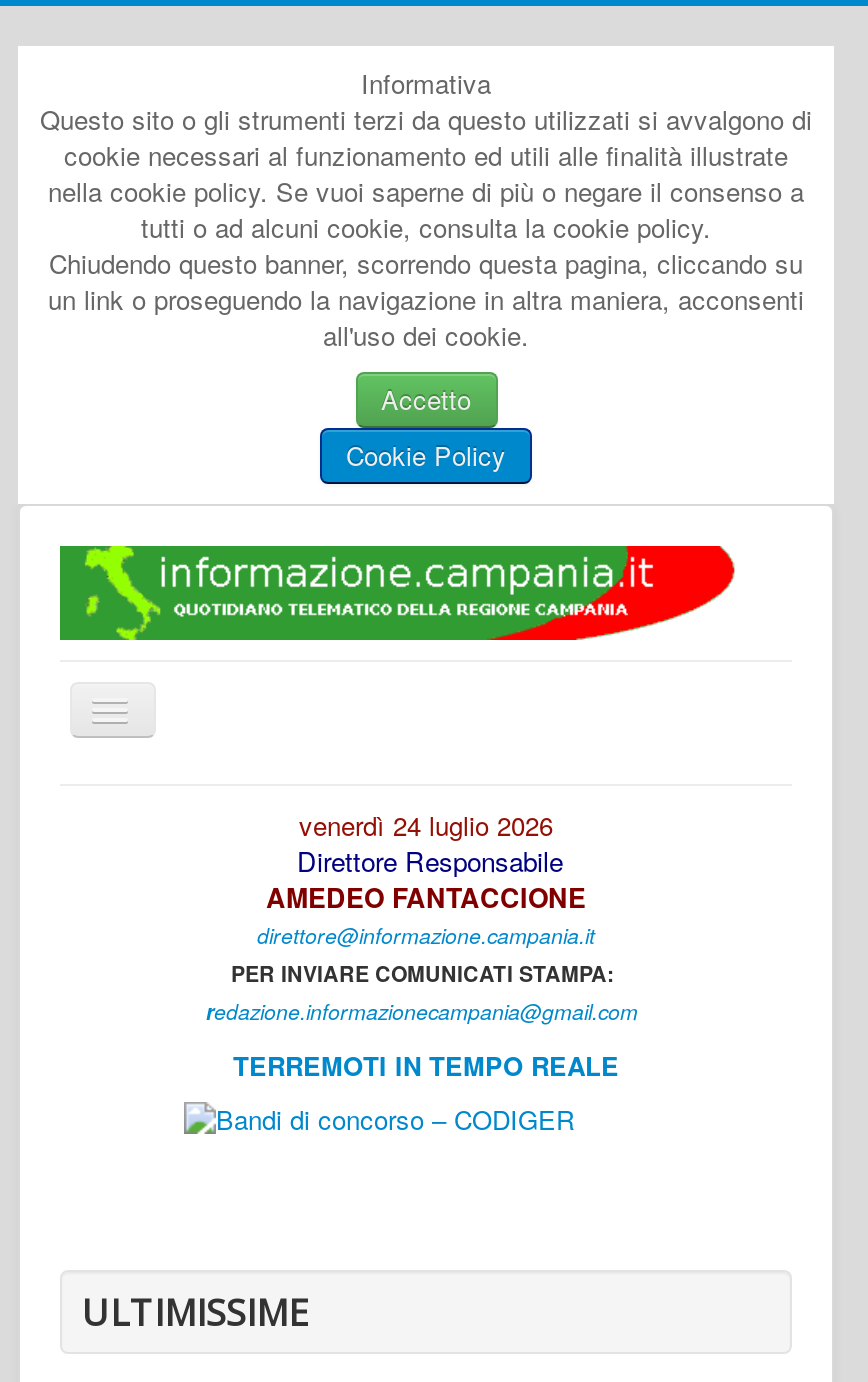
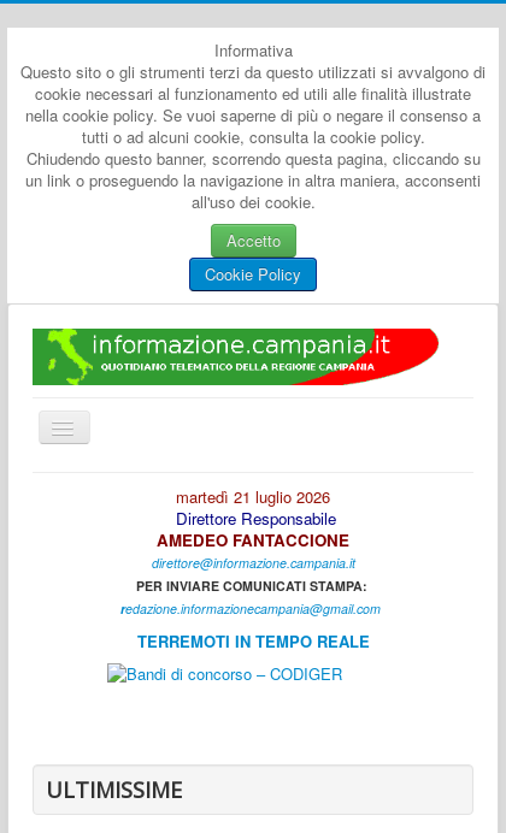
- venerdì 24 luglio 2026
+ martedì 21 luglio 2026
